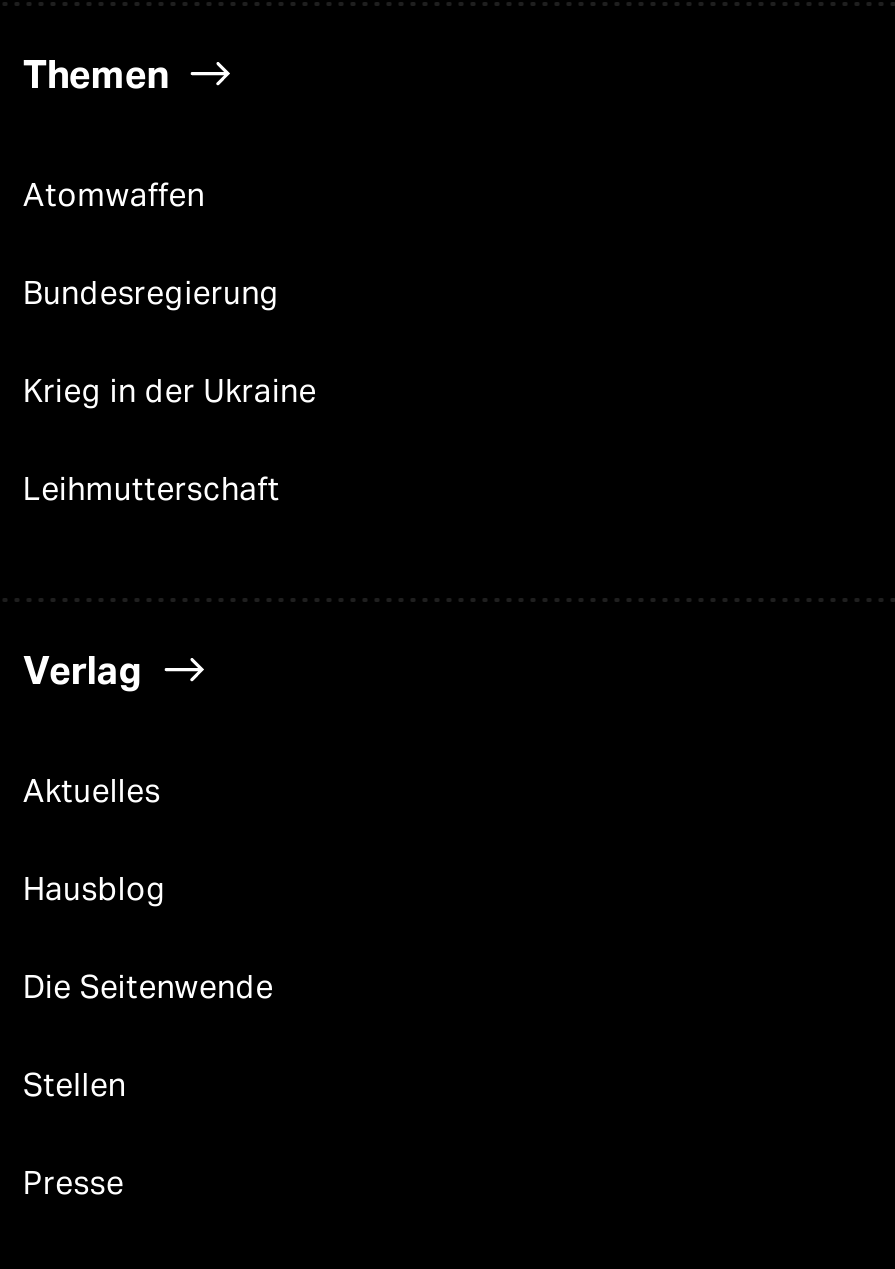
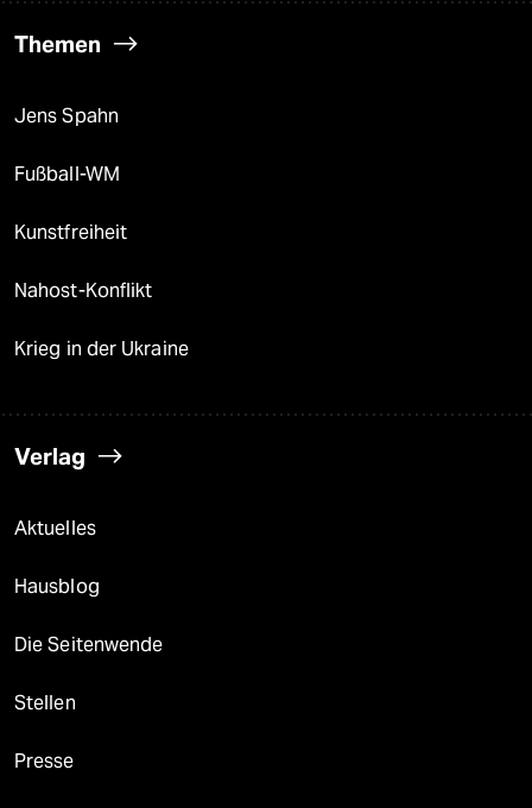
- Atomwaffen
- Bundesregierung
+ Jens Spahn
+ Fußball-WM
+ Kunstfreiheit
+ Nahost-Konflikt

moved down: Krieg in der Ukraine

- Leihmutterschaft
